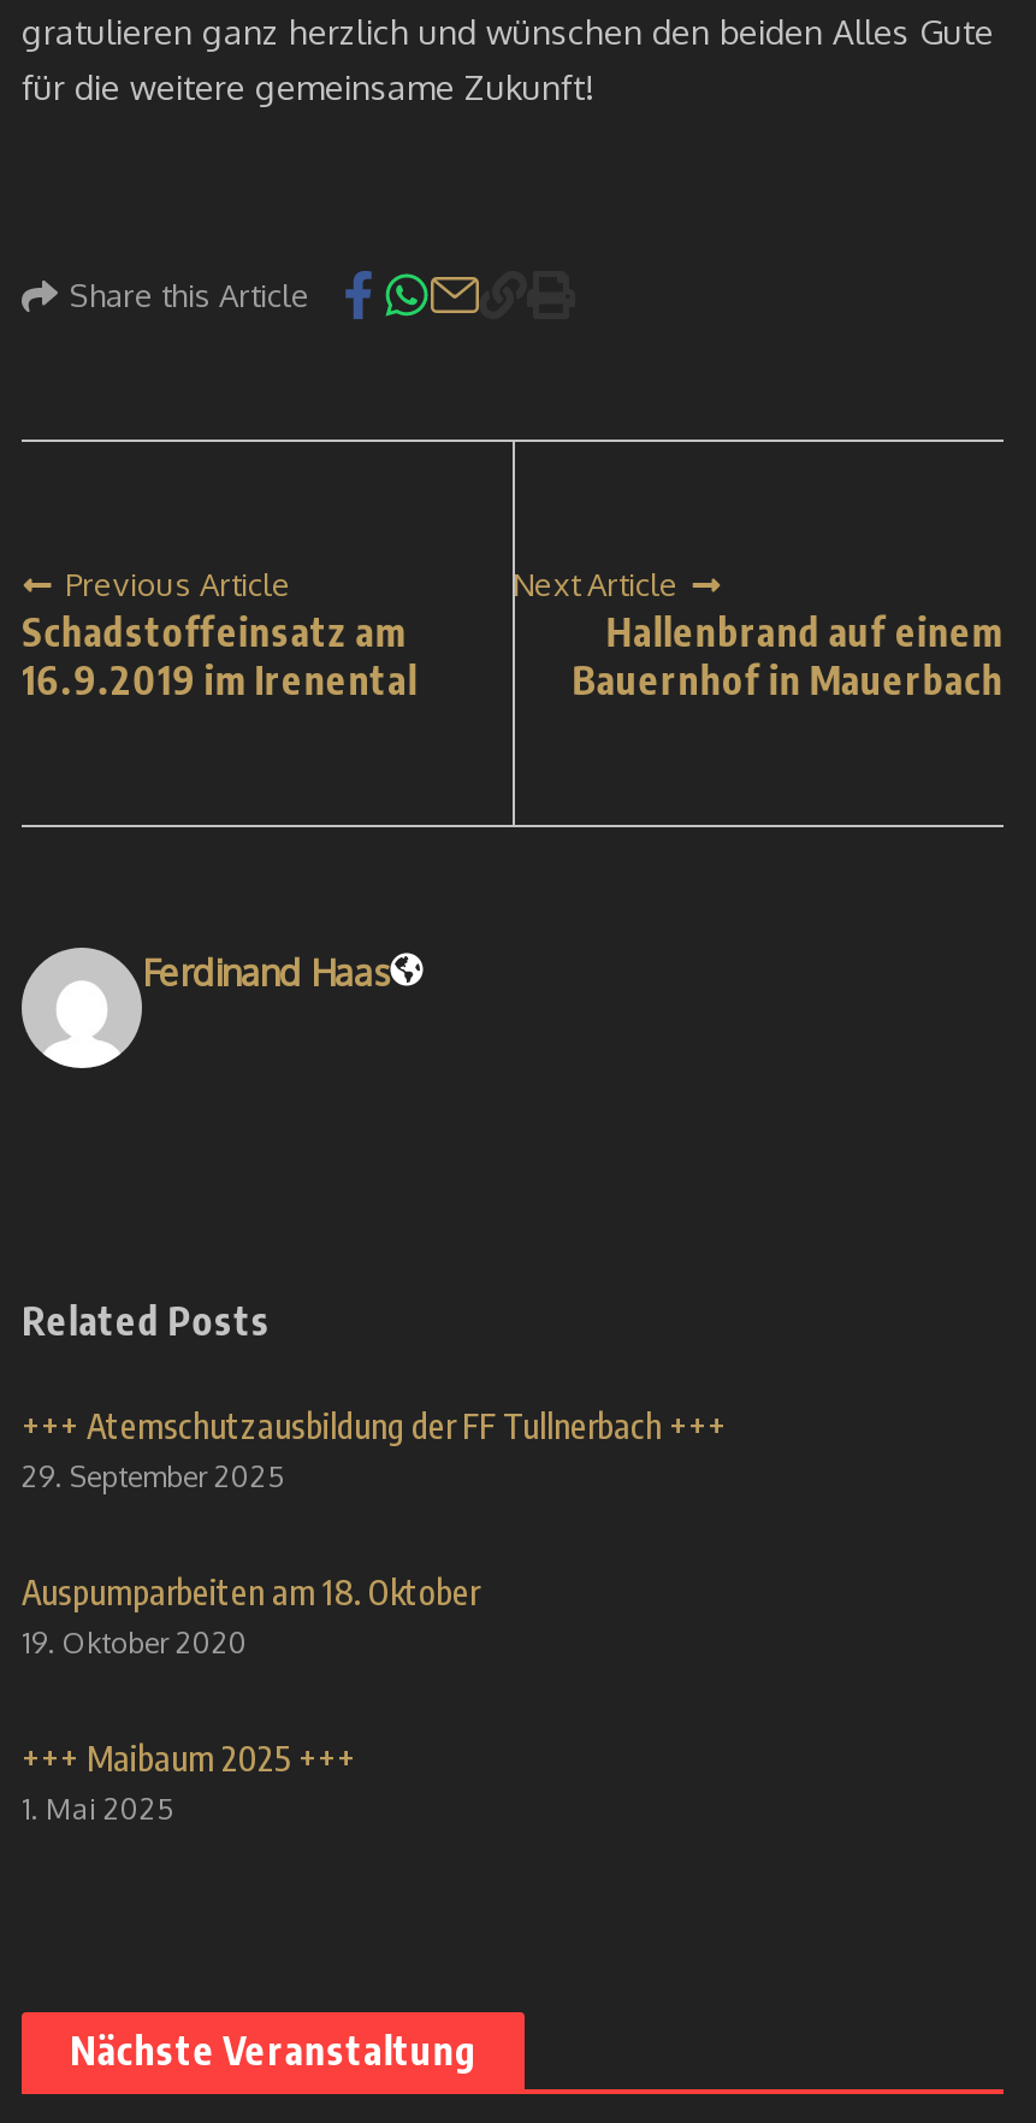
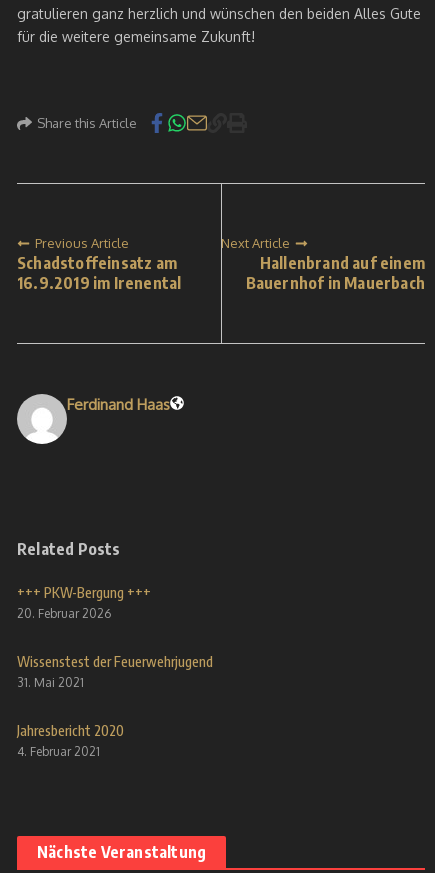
- +++ Atemschutzausbildung der FF Tullnerbach +++
- 29. September 2025
+ +++ PKW-Bergung +++
+ 20. Februar 2026

- Auspumparbeiten am 18. Oktober
- 19. Oktober 2020
+ Wissenstest der Feuerwehrjugend
+ 31. Mai 2021

- +++ Maibaum 2025 +++
- 1. Mai 2025
+ Jahresbericht 2020
+ 4. Februar 2021
